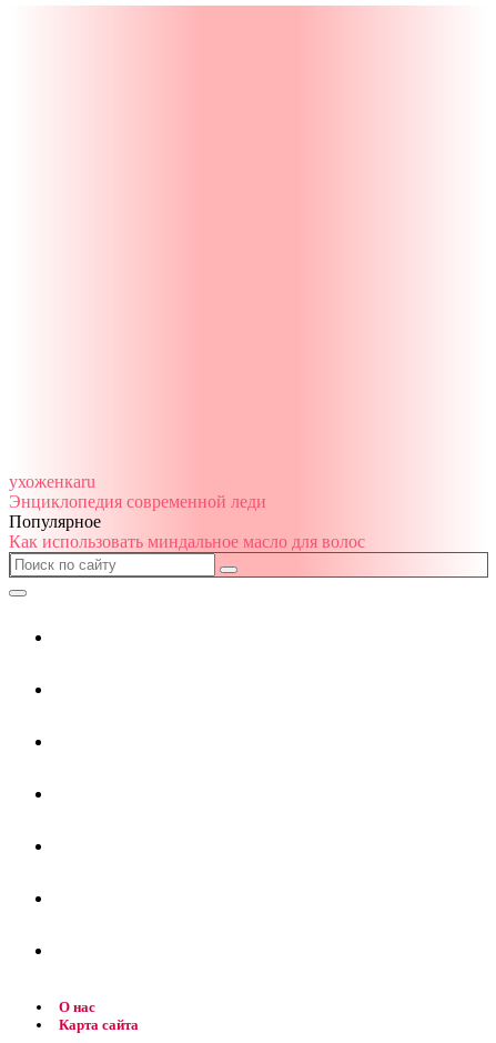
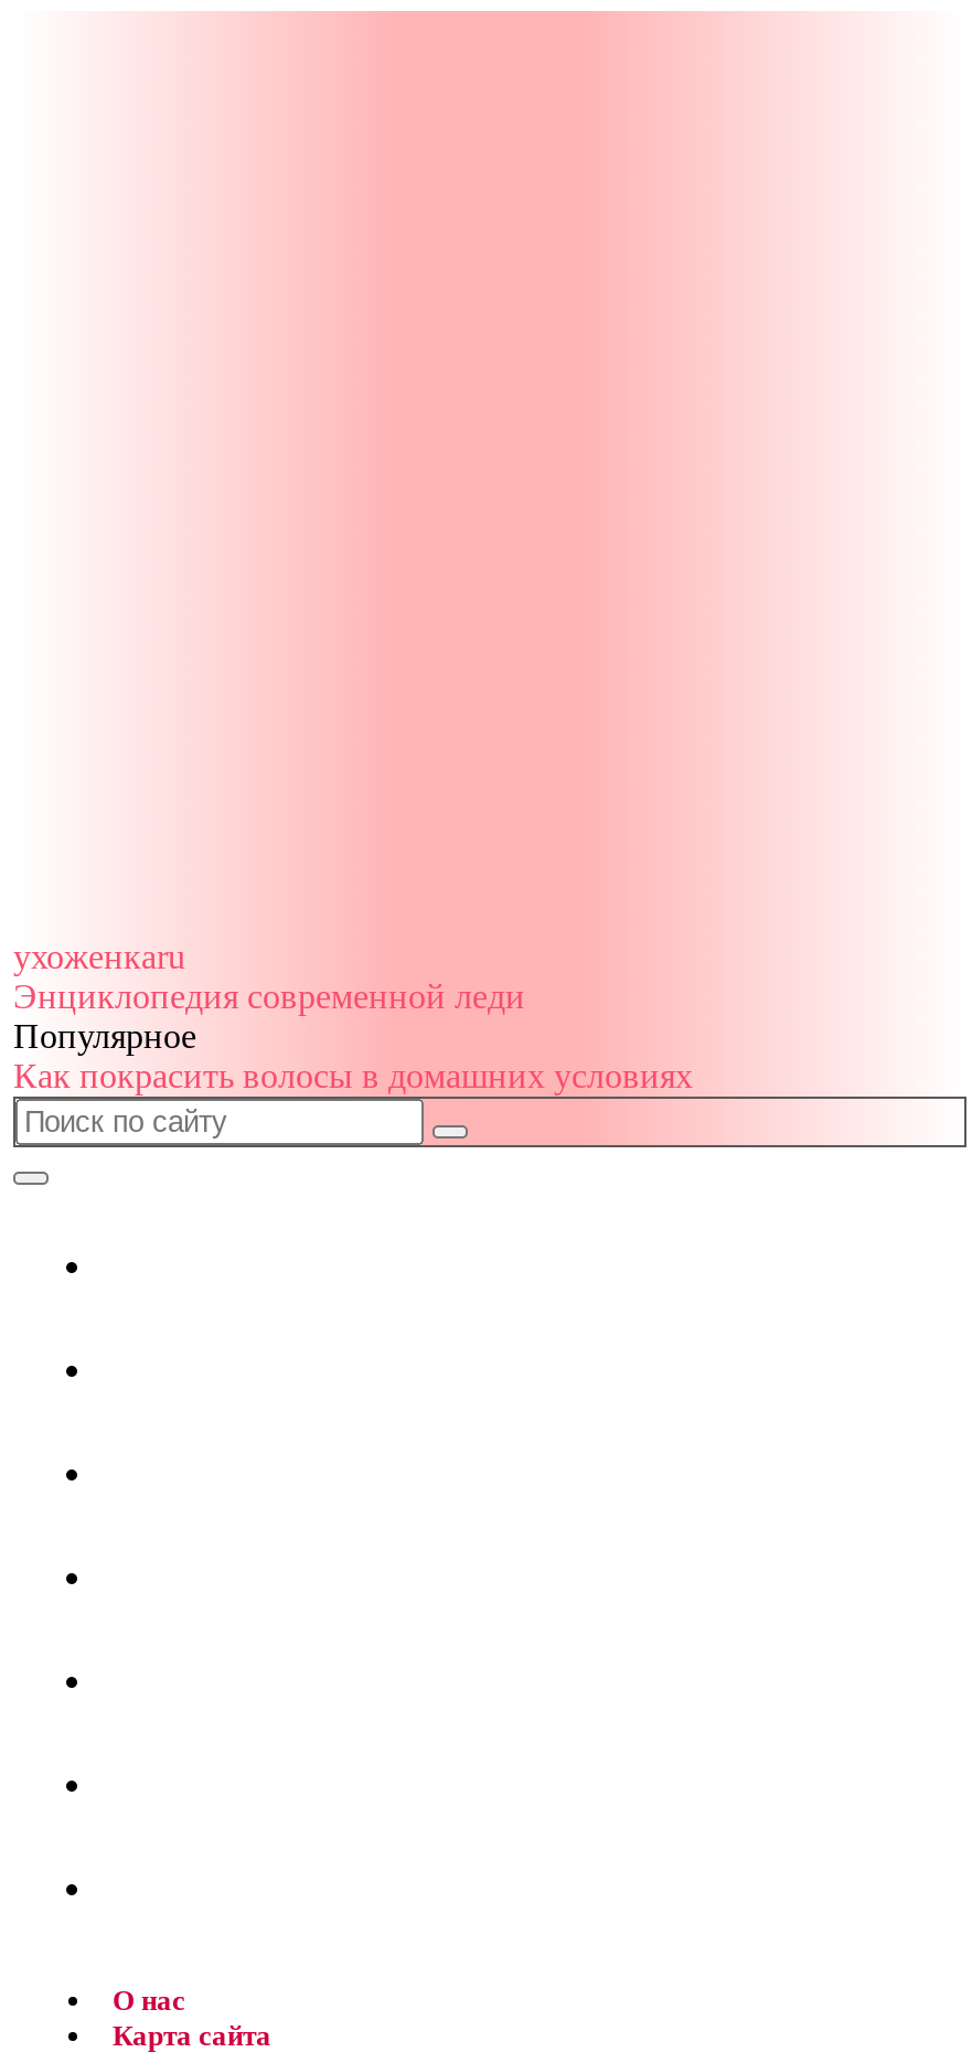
- Как использовать миндальное масло для волос
+ Как покрасить волосы в домашних условиях
